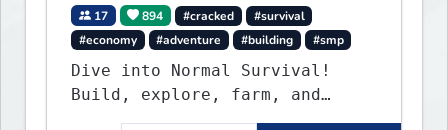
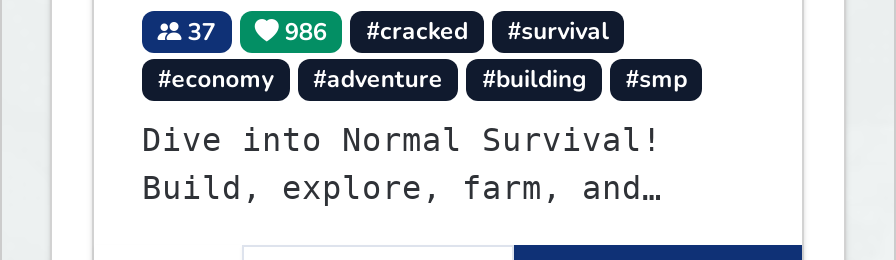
- 17
+ 37

- 894
+ 986
